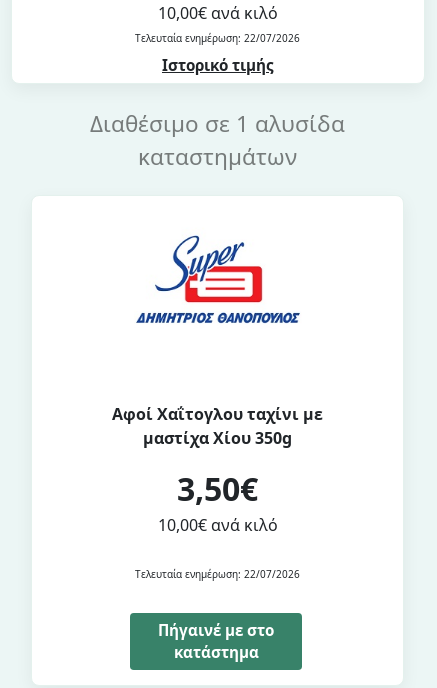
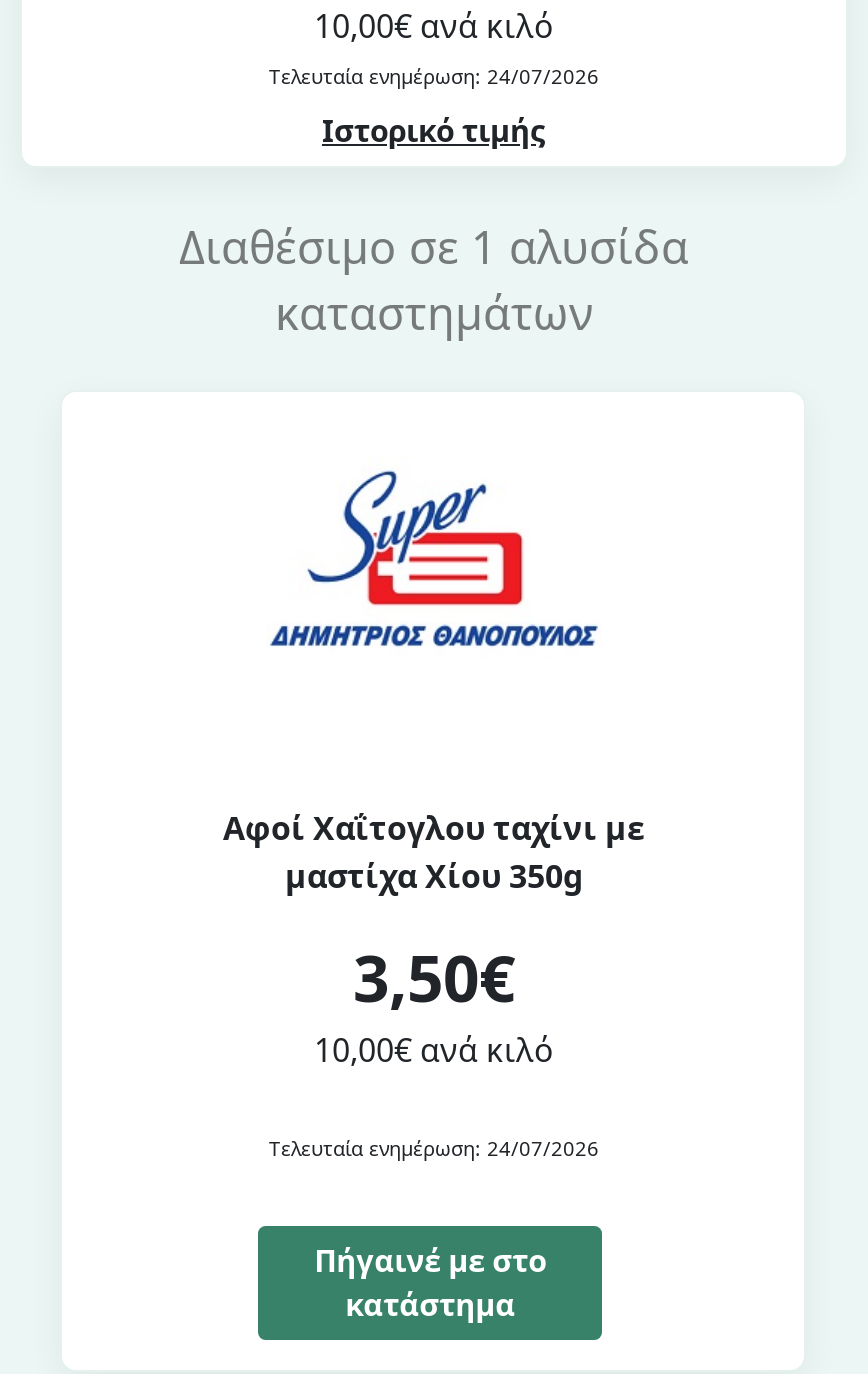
- Τελευταία ενημέρωση: 22/07/2026
+ Τελευταία ενημέρωση: 24/07/2026

- Τελευταία ενημέρωση: 22/07/2026
+ Τελευταία ενημέρωση: 24/07/2026
